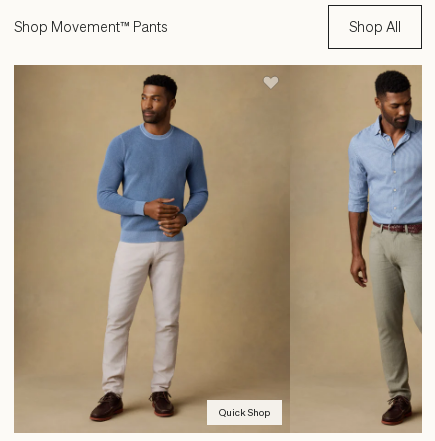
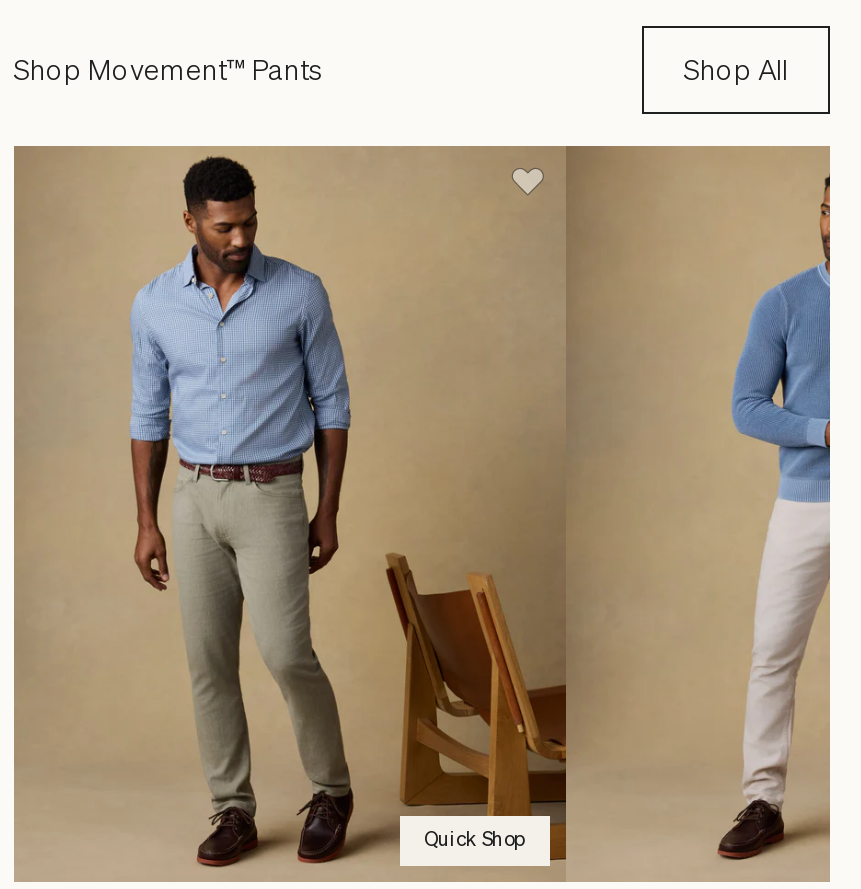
- [image]
+ [image]

- [image]
+ [image]
